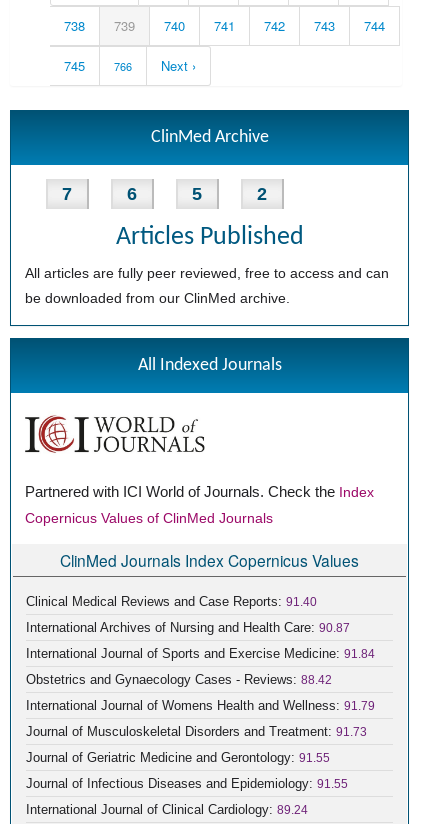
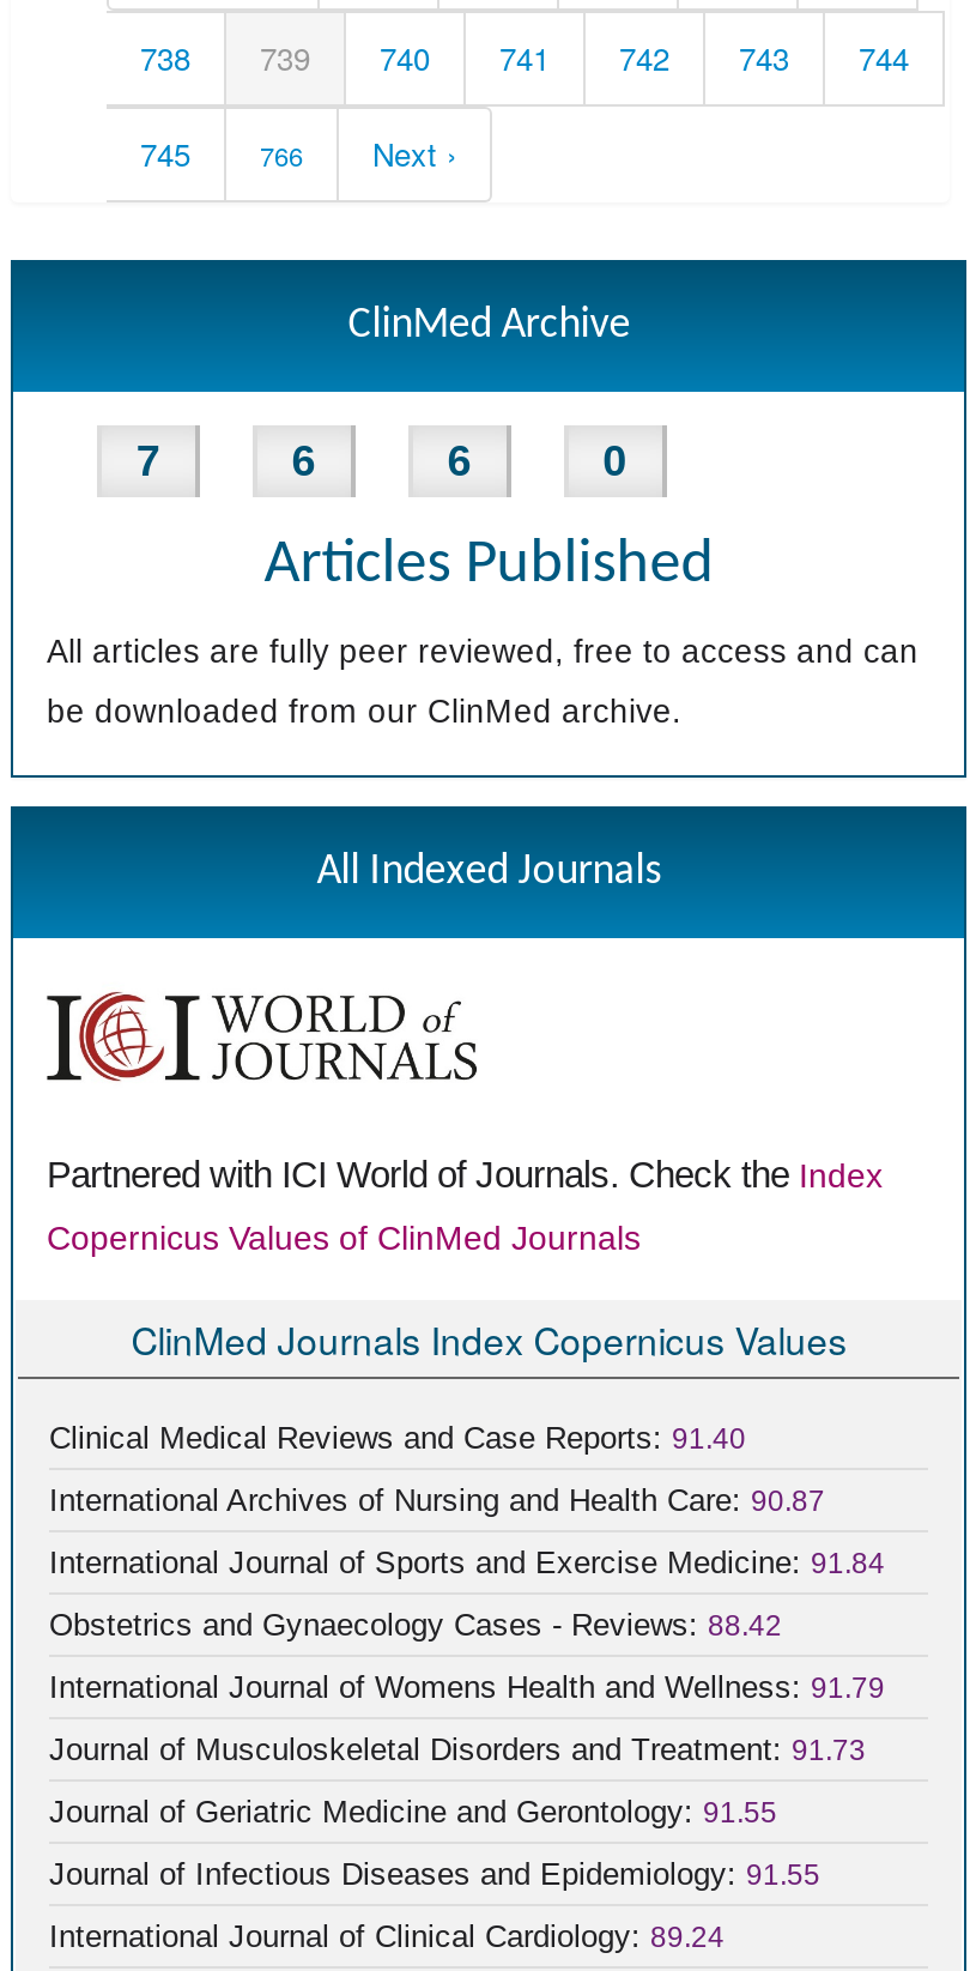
- 5
+ 6

- 2
+ 0
